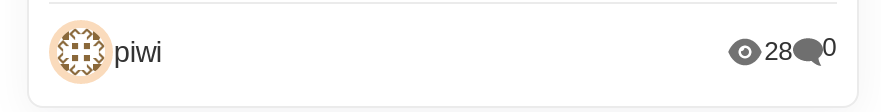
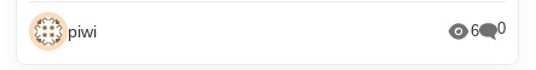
- 28 0
+ 6 0
